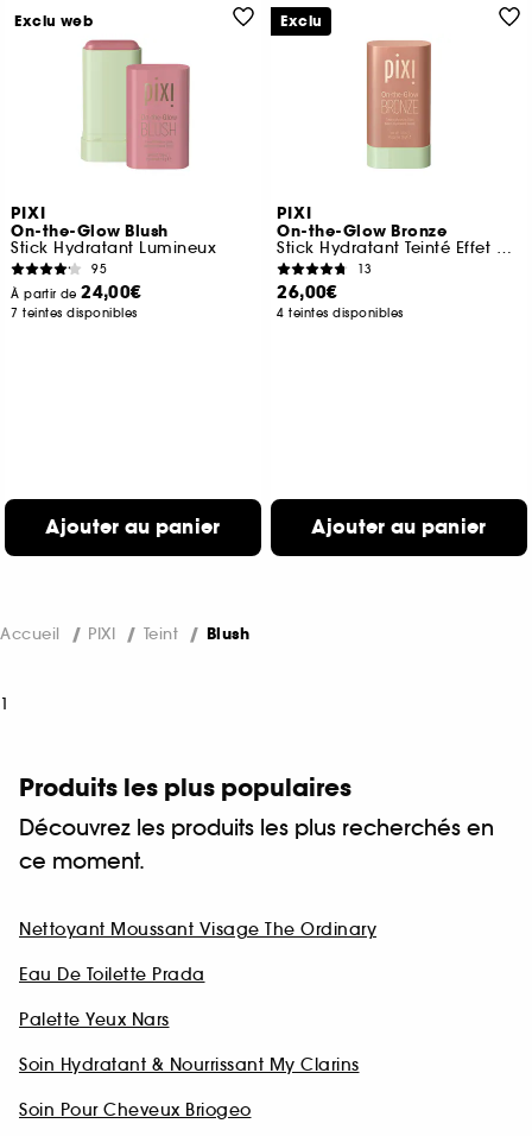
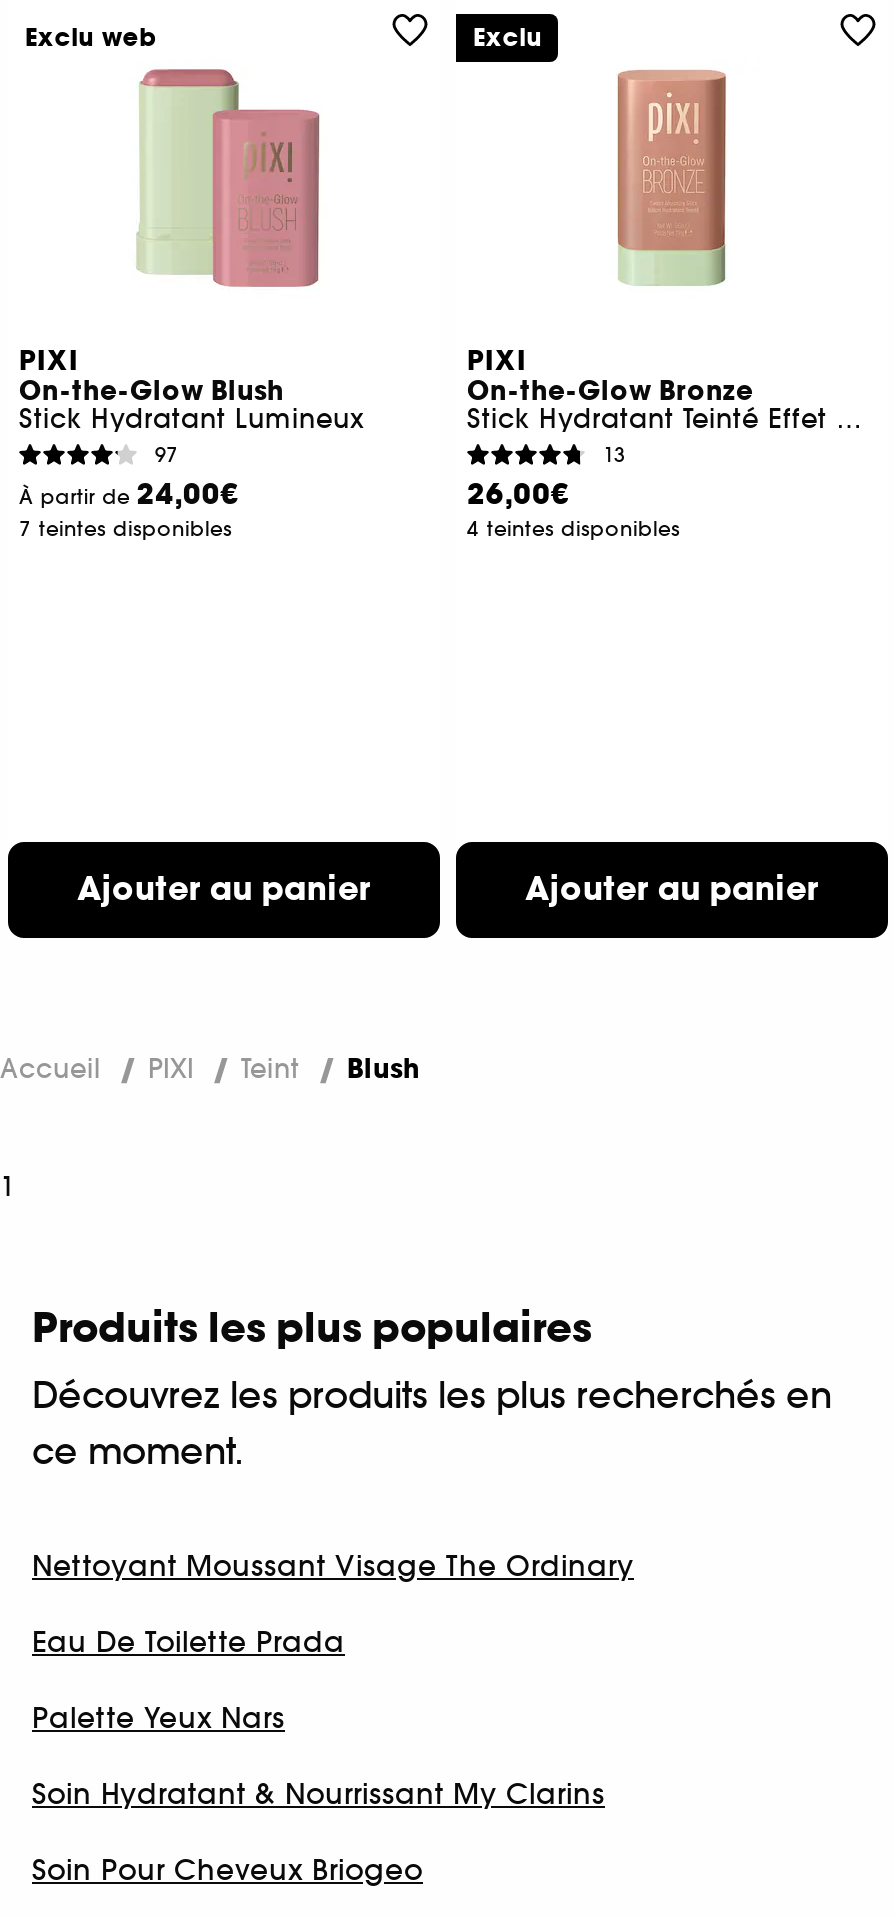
- 95
+ 97
